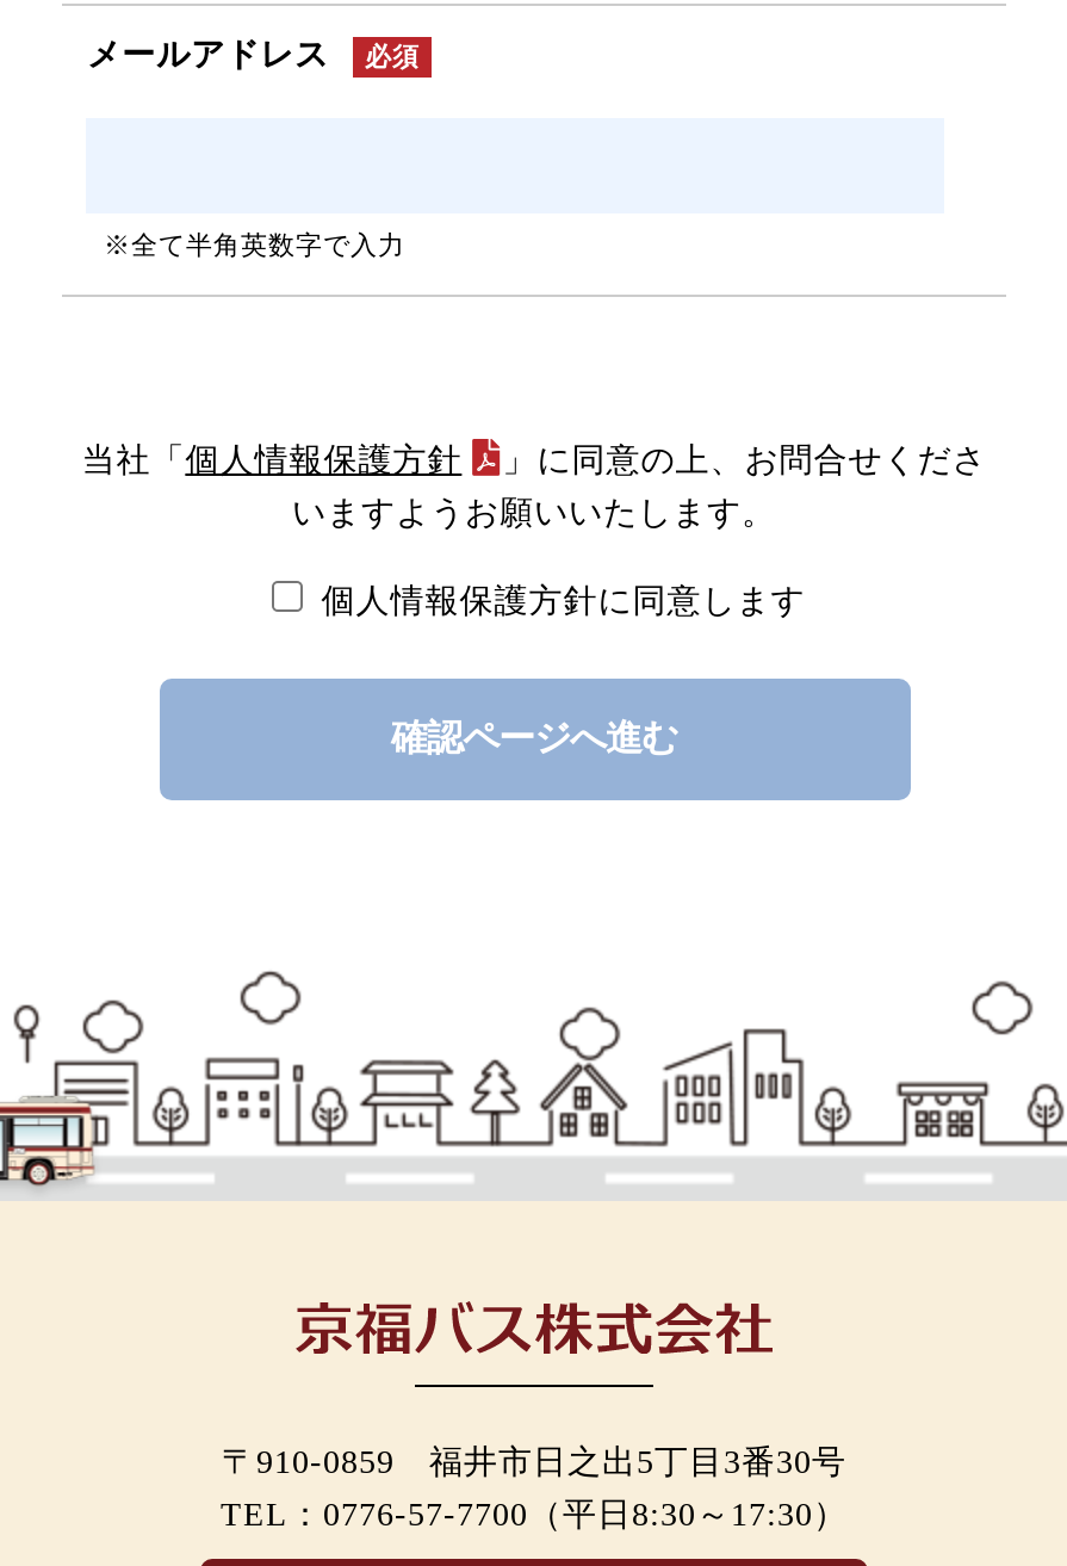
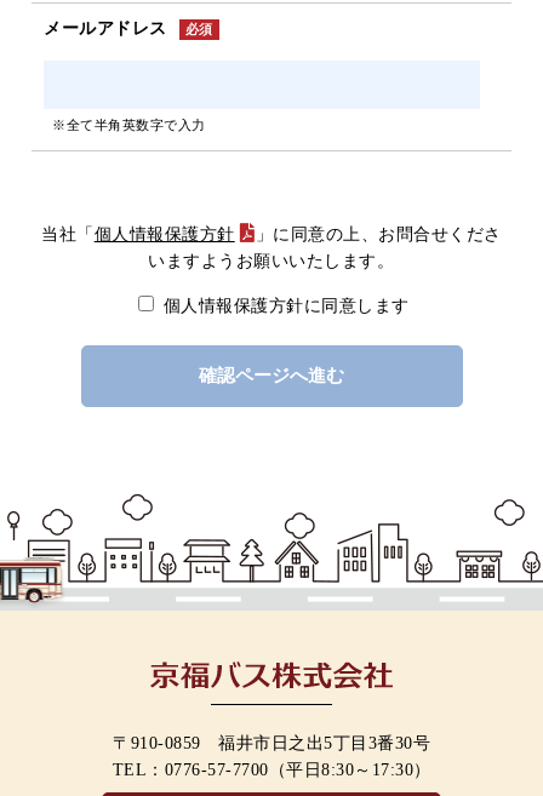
- [image]
+ [image]
